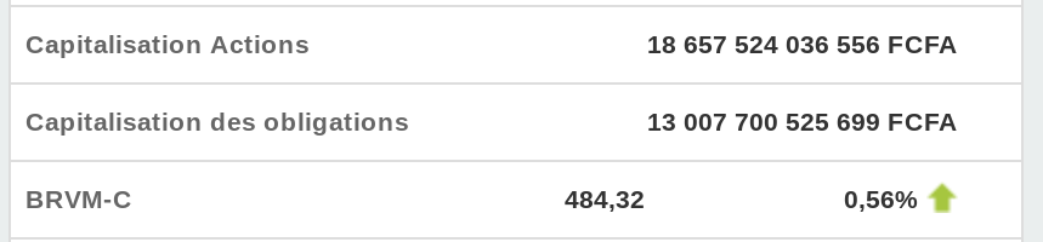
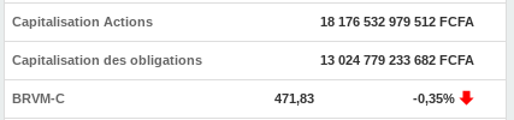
- 18 657 524 036 556 FCFA
+ 18 176 532 979 512 FCFA

- 13 007 700 525 699 FCFA
+ 13 024 779 233 682 FCFA

- 484,32
+ 471,83

- 0,56%
+ -0,35%
